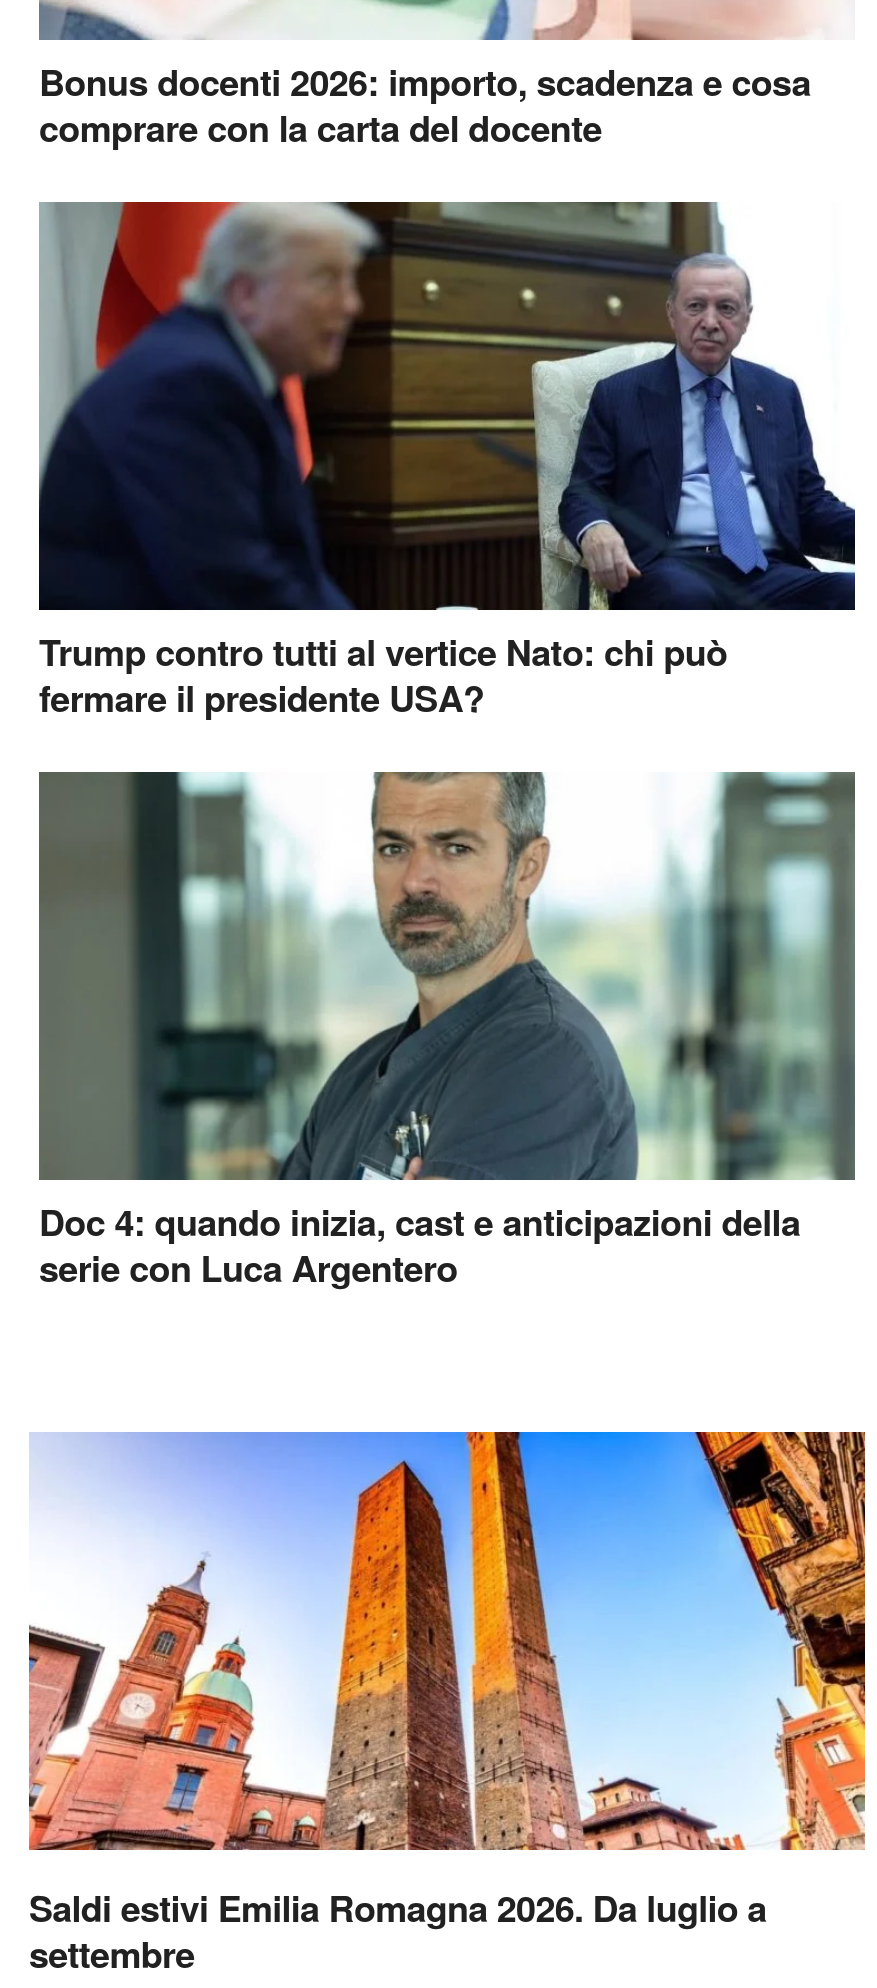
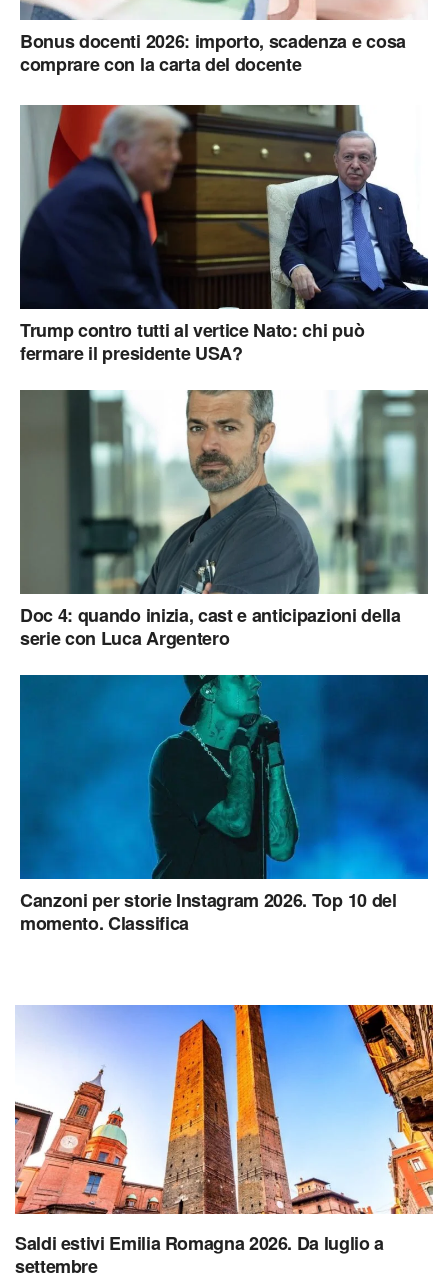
+ [image]
+ Canzoni per storie Instagram 2026. Top 10 del
+ momento. Classifica
